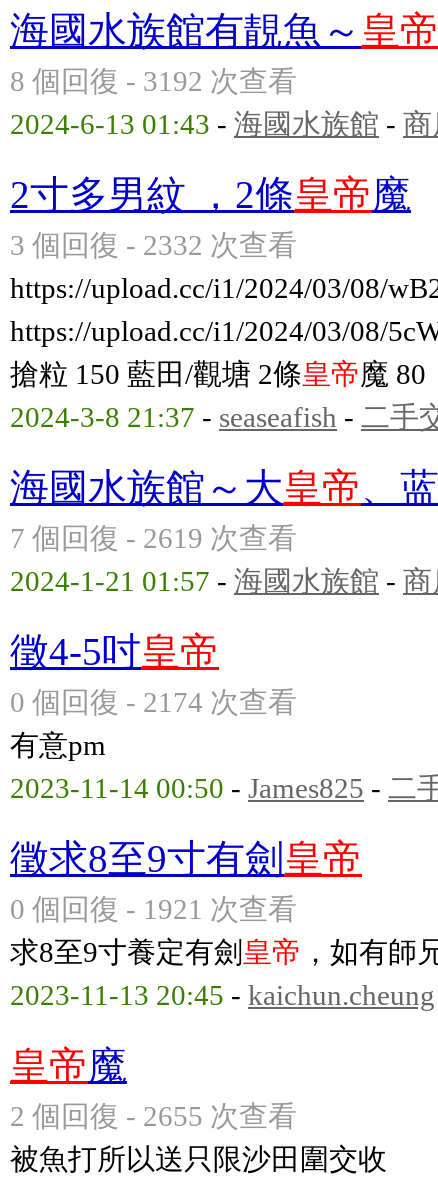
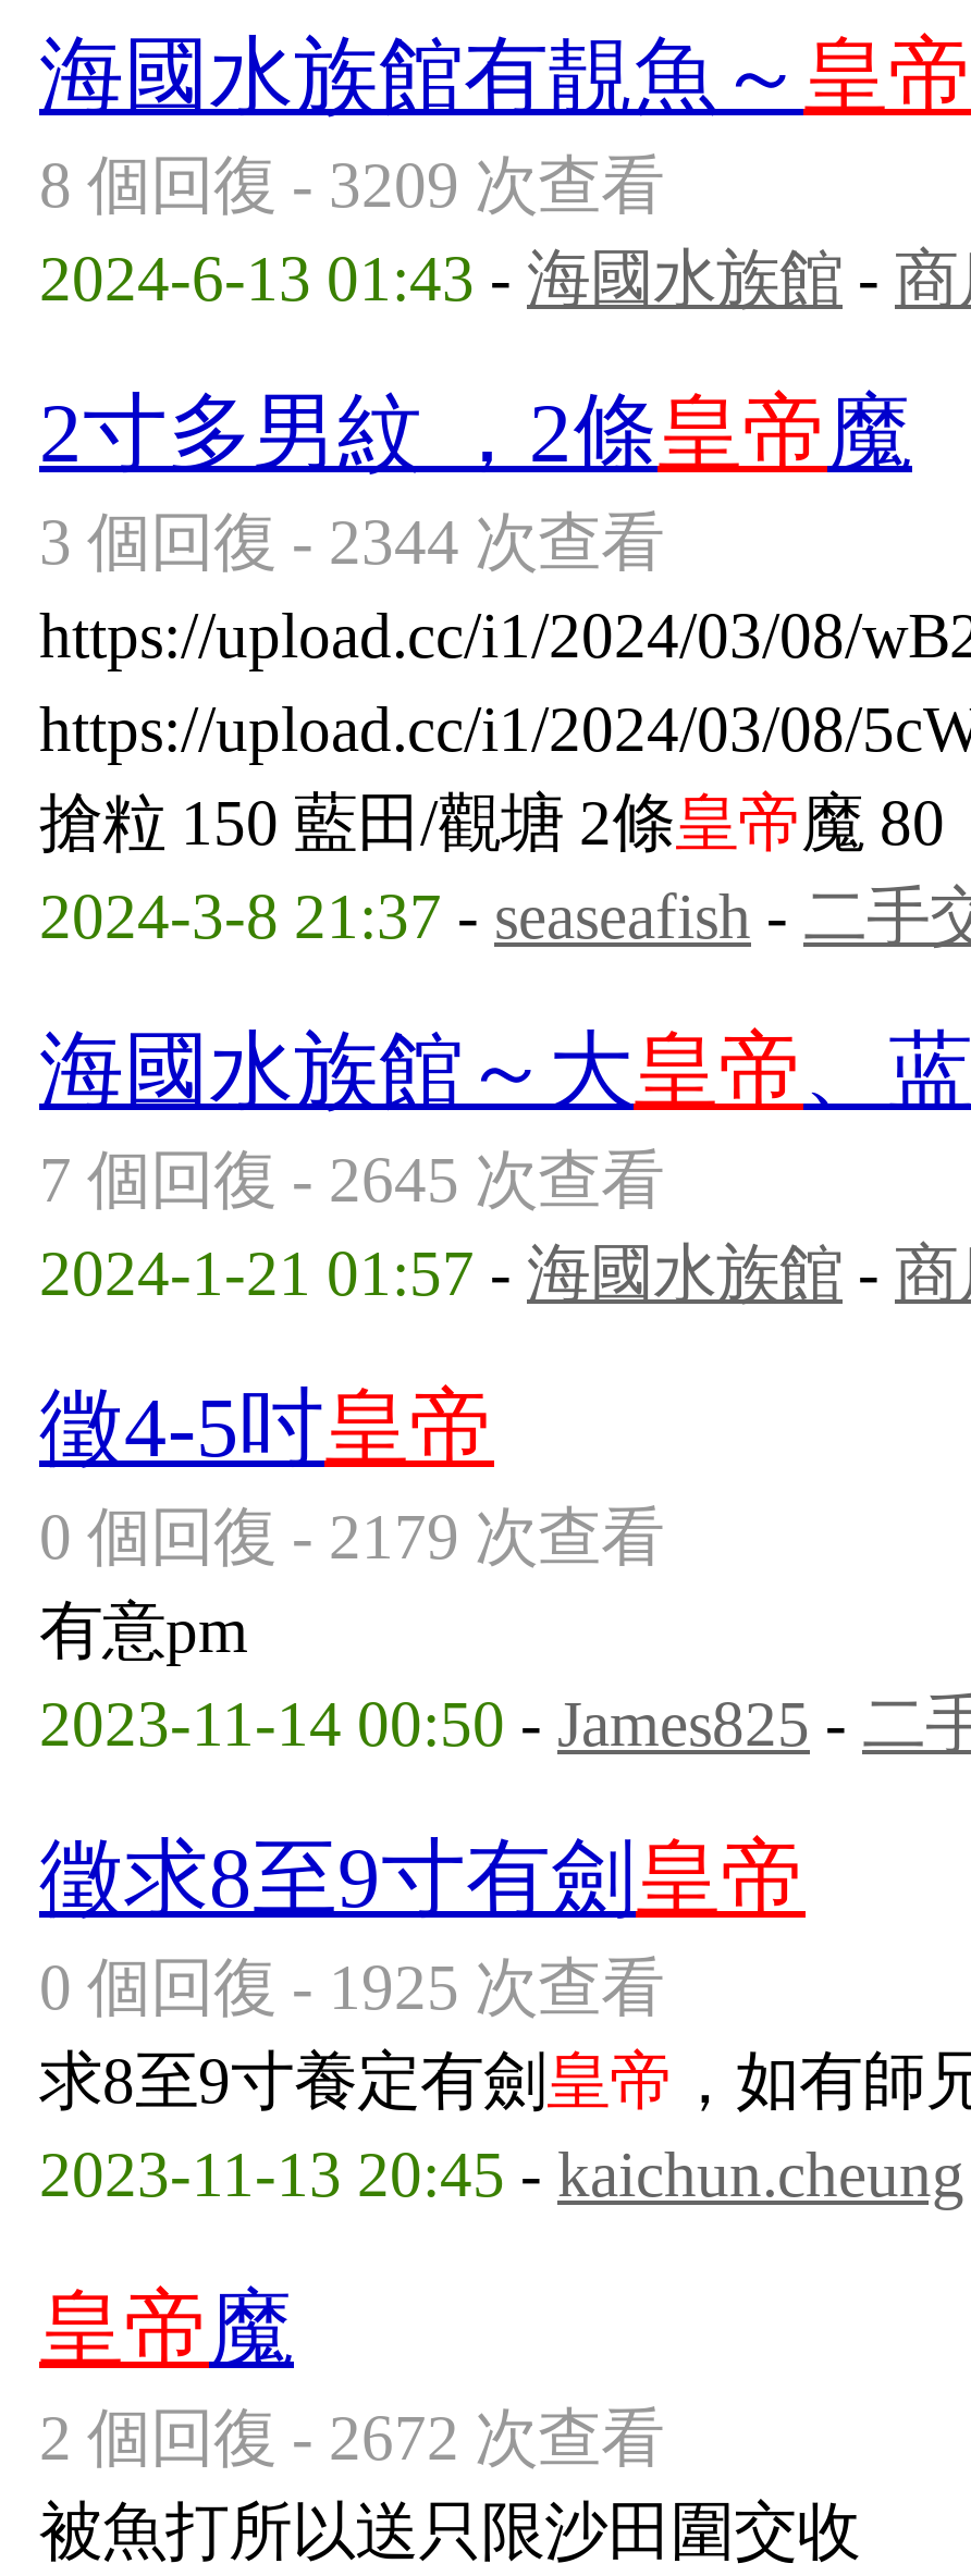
- 8 個回復 - 3192 次查看
+ 8 個回復 - 3209 次查看

- 3 個回復 - 2332 次查看
+ 3 個回復 - 2344 次查看

- 7 個回復 - 2619 次查看
+ 7 個回復 - 2645 次查看

- 0 個回復 - 2174 次查看
+ 0 個回復 - 2179 次查看

- 0 個回復 - 1921 次查看
+ 0 個回復 - 1925 次查看

- 2 個回復 - 2655 次查看
+ 2 個回復 - 2672 次查看
